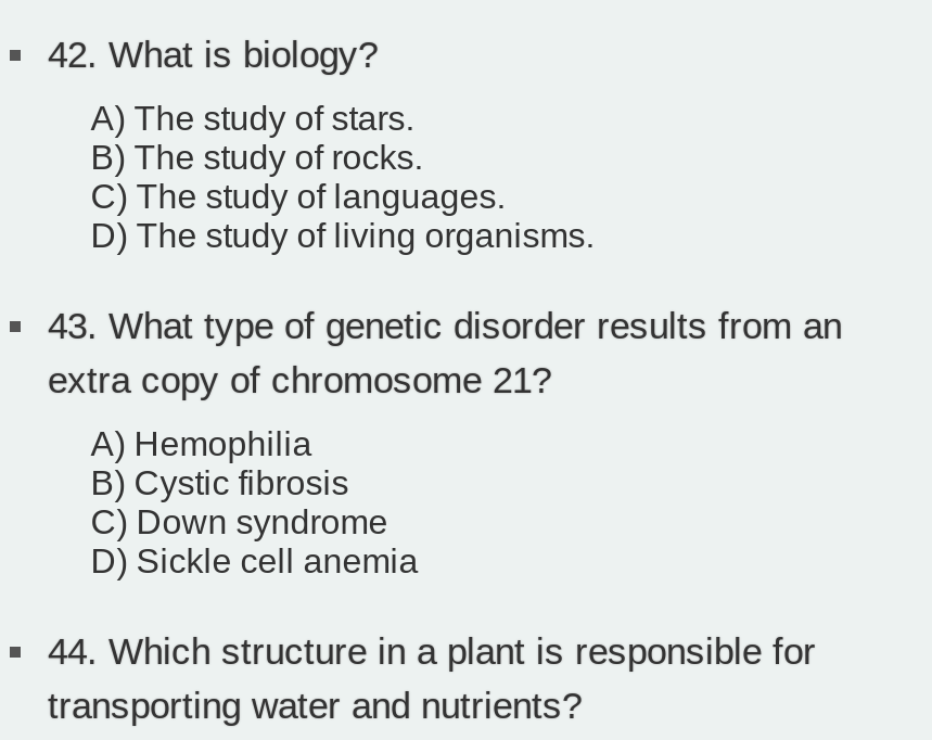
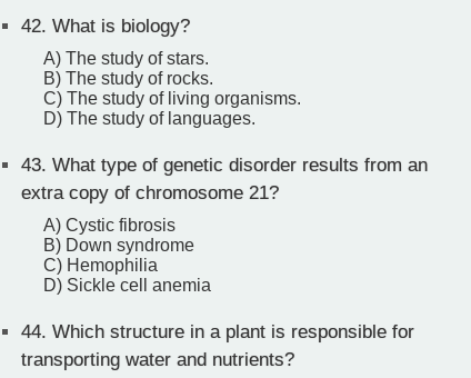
- C) The study of languages.
- D) The study of living organisms.
+ C) The study of living organisms.
+ D) The study of languages.

- A) Hemophilia
- B) Cystic fibrosis
- C) Down syndrome
+ A) Cystic fibrosis
+ B) Down syndrome
+ C) Hemophilia
